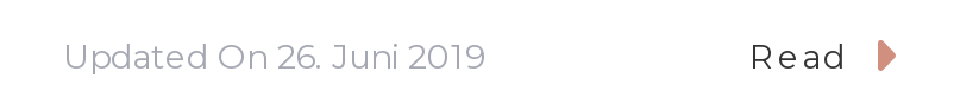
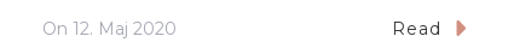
- Updated On 26. Juni 2019
+ On 12. Maj 2020
